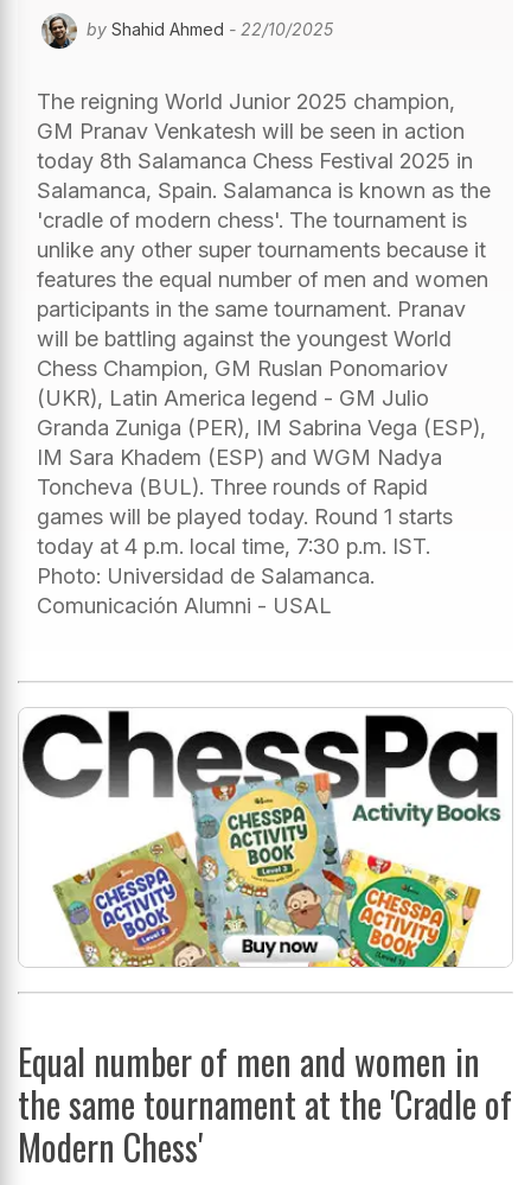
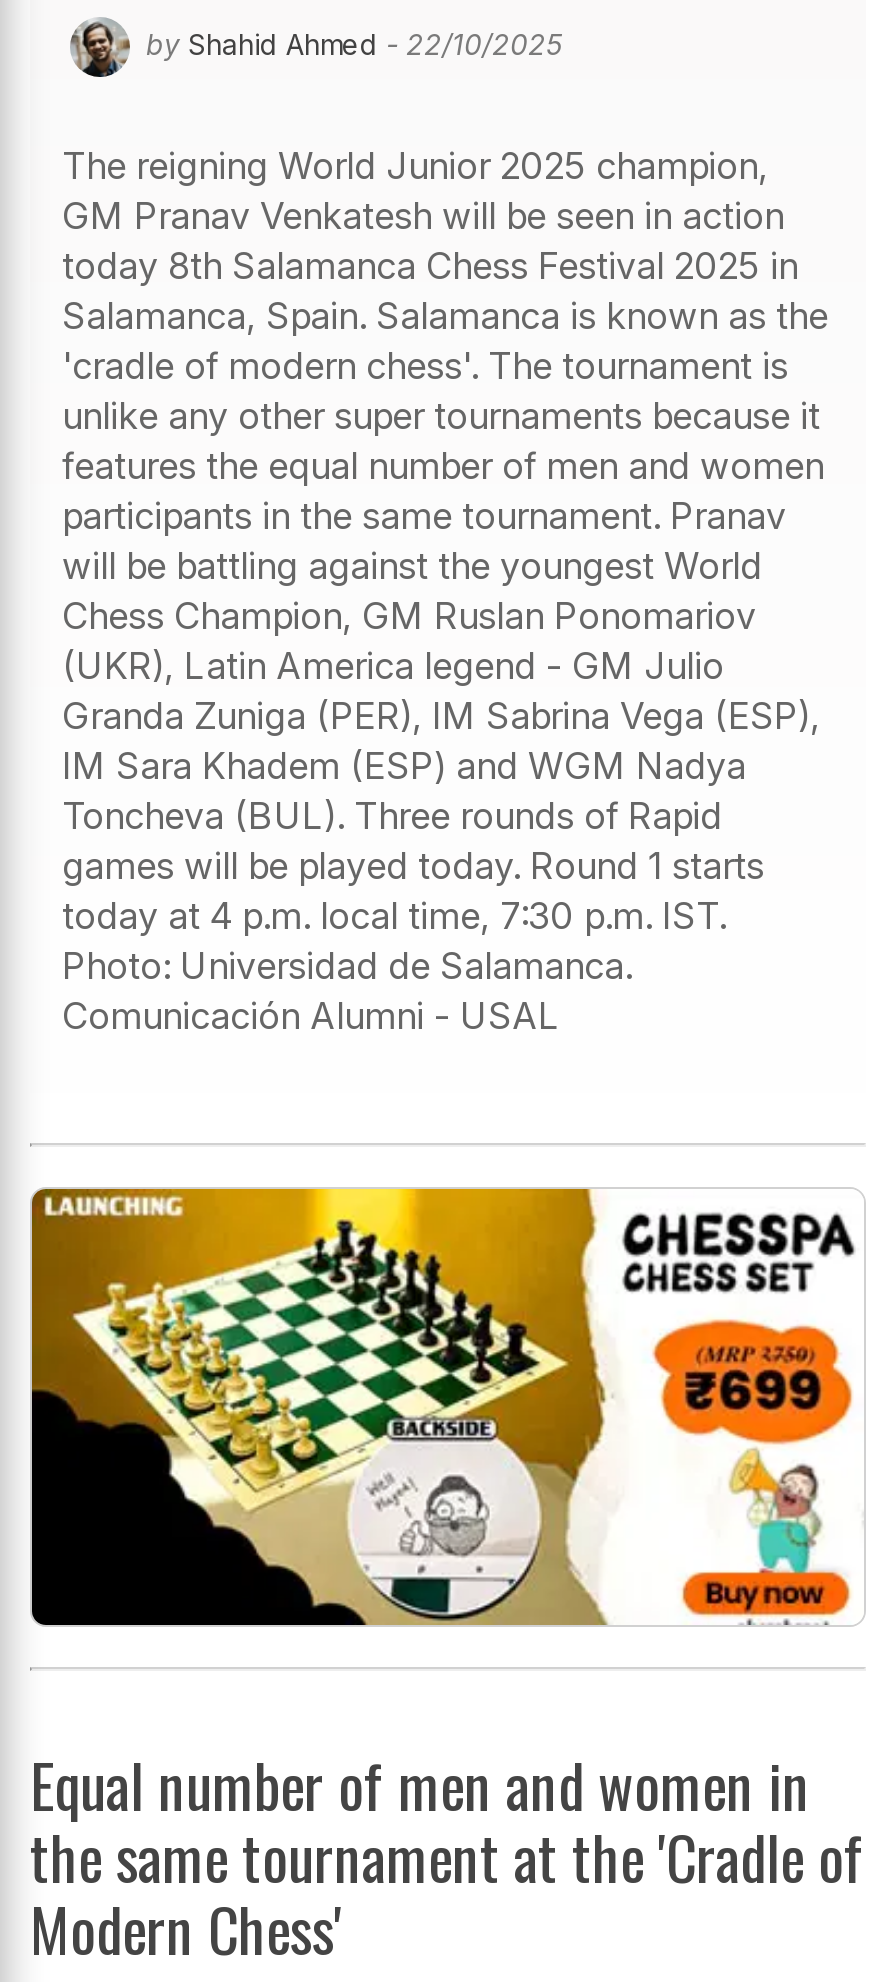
- [image]
+ [image]
